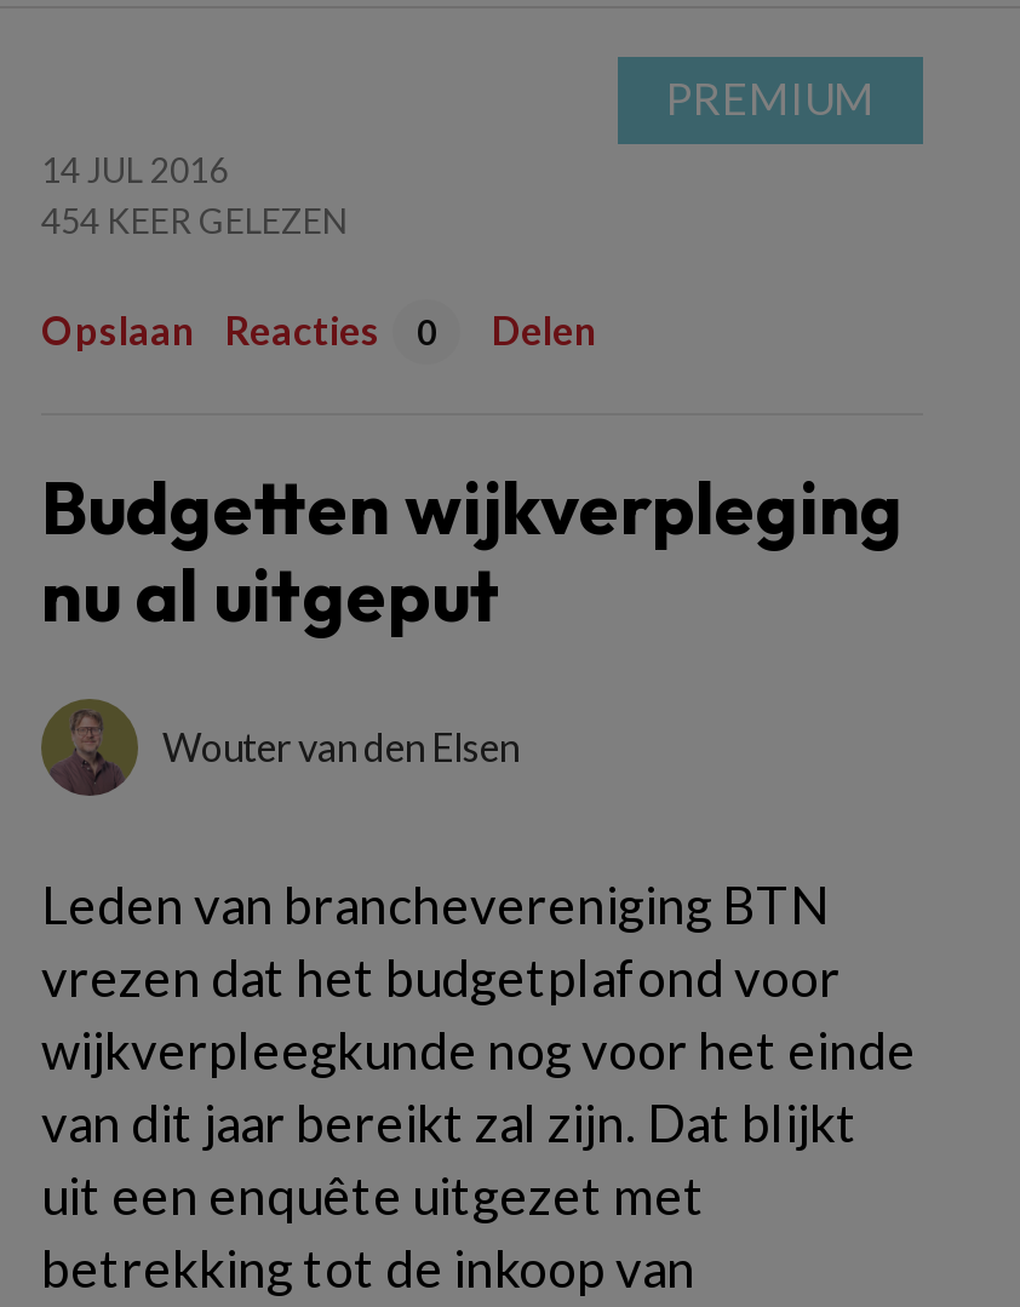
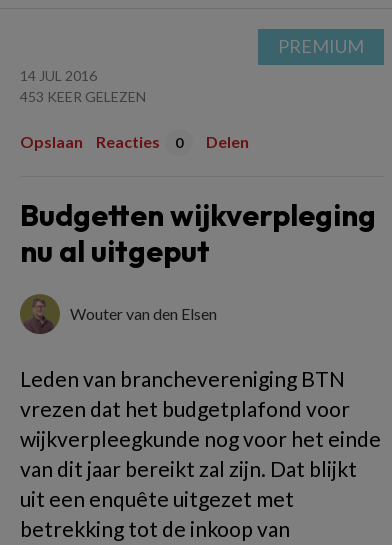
- 454 KEER GELEZEN
+ 453 KEER GELEZEN
